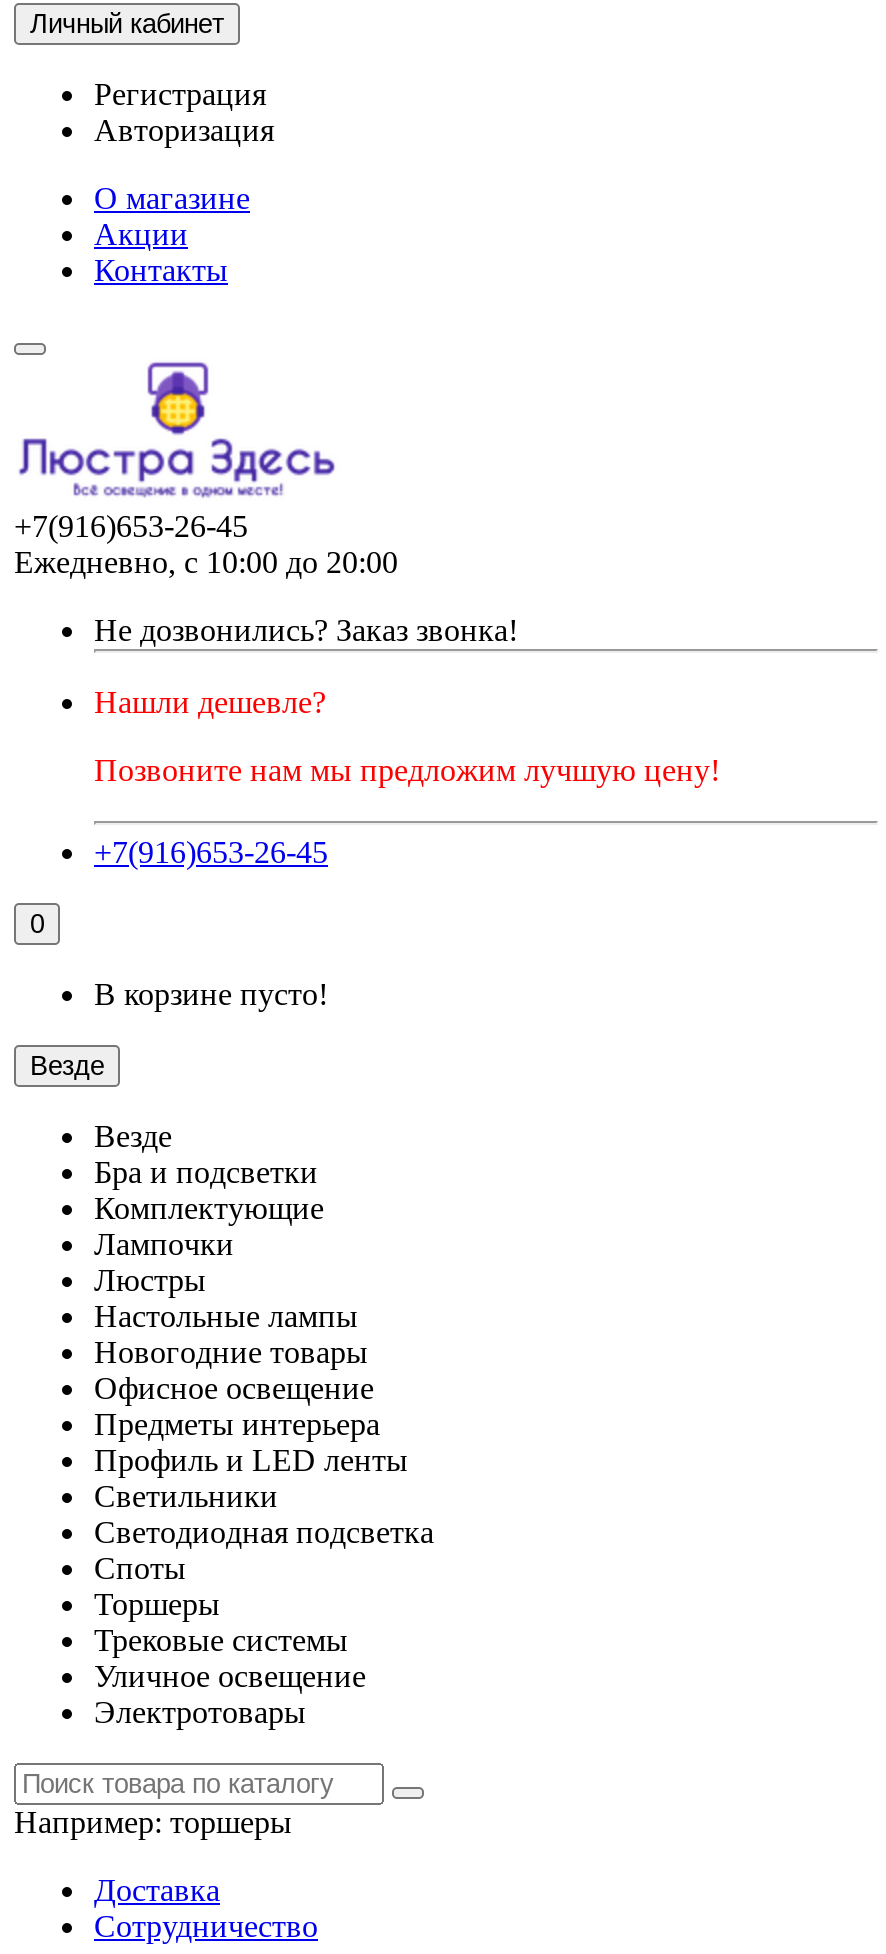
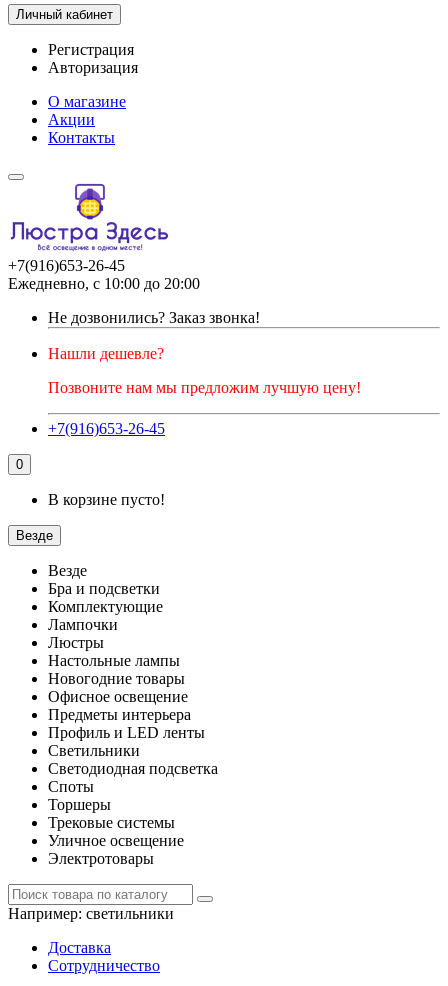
- Например:торшеры
+ Например:светильники
